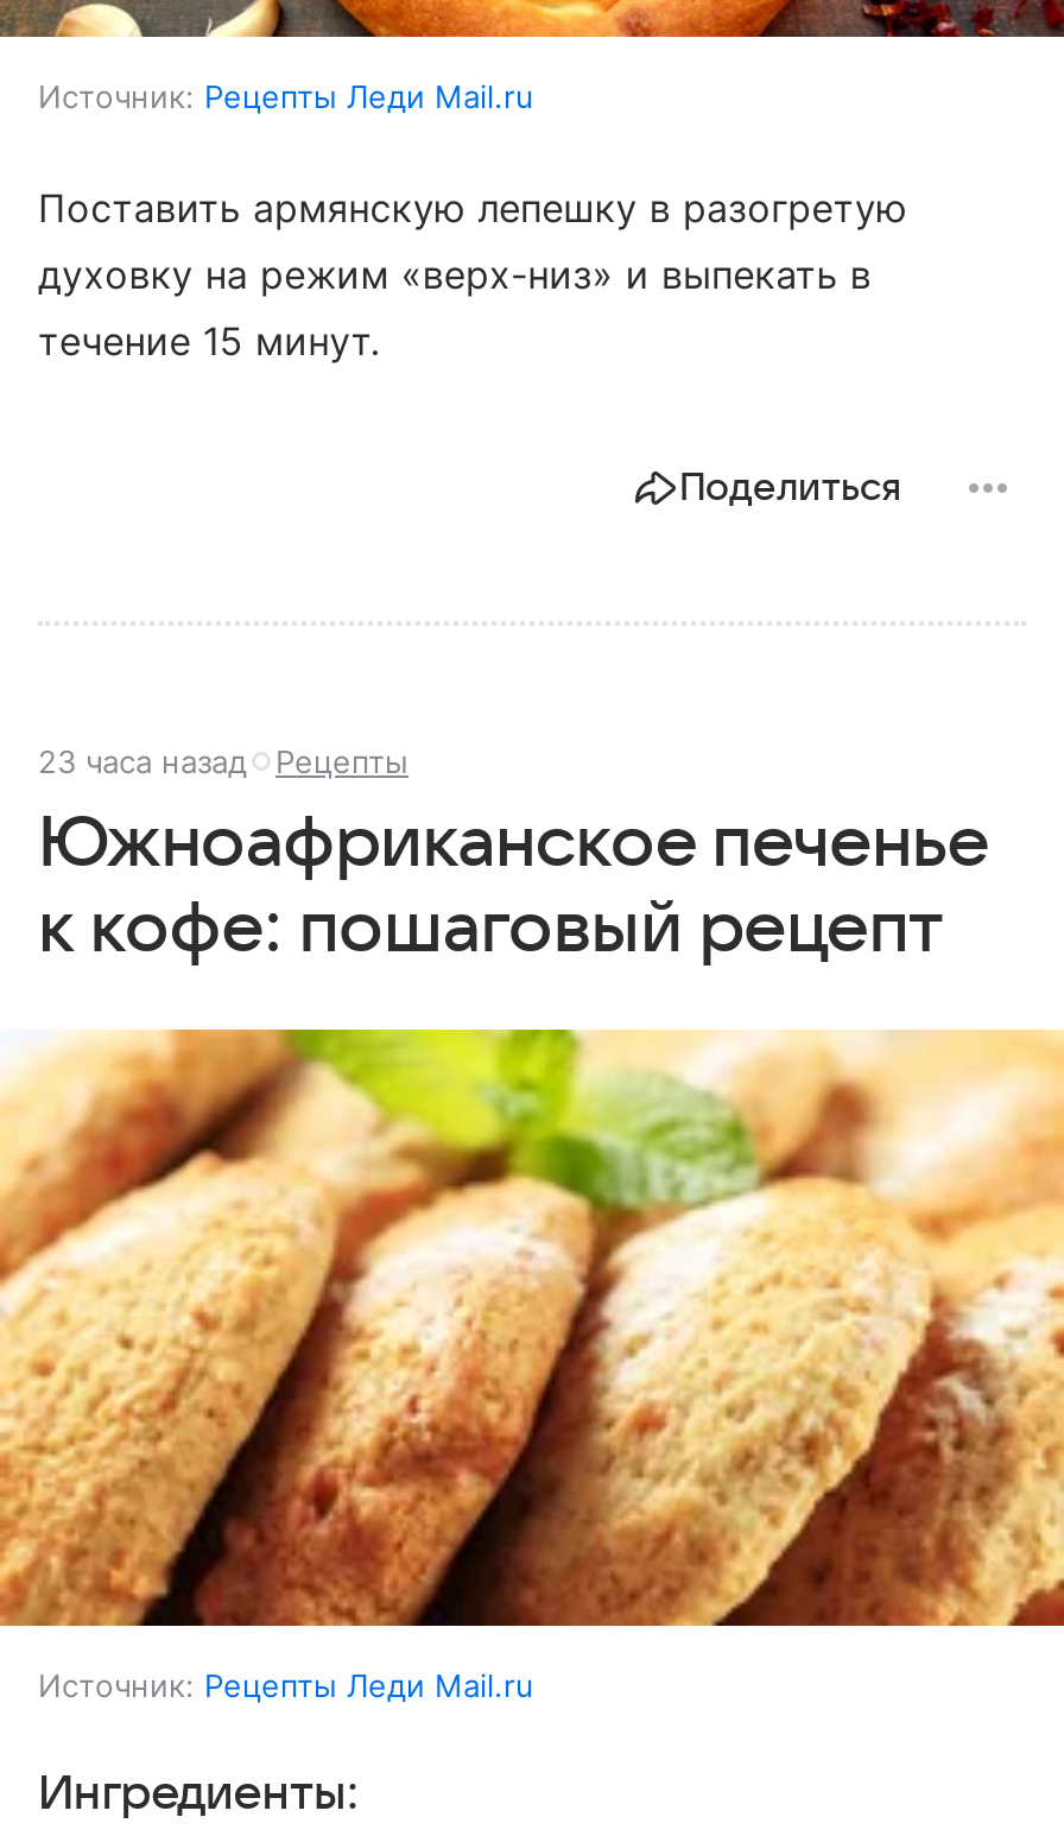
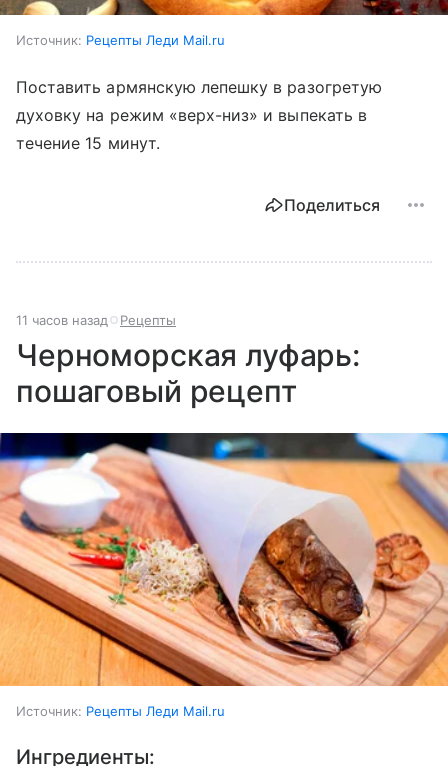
- 23 часа назад Рецепты
+ 11 часов назад Рецепты

- Южноафриканское печенье
- к кофе: пошаговый рецепт
+ Черноморская луфарь:
+ пошаговый рецепт

- [image]
+ [image]
